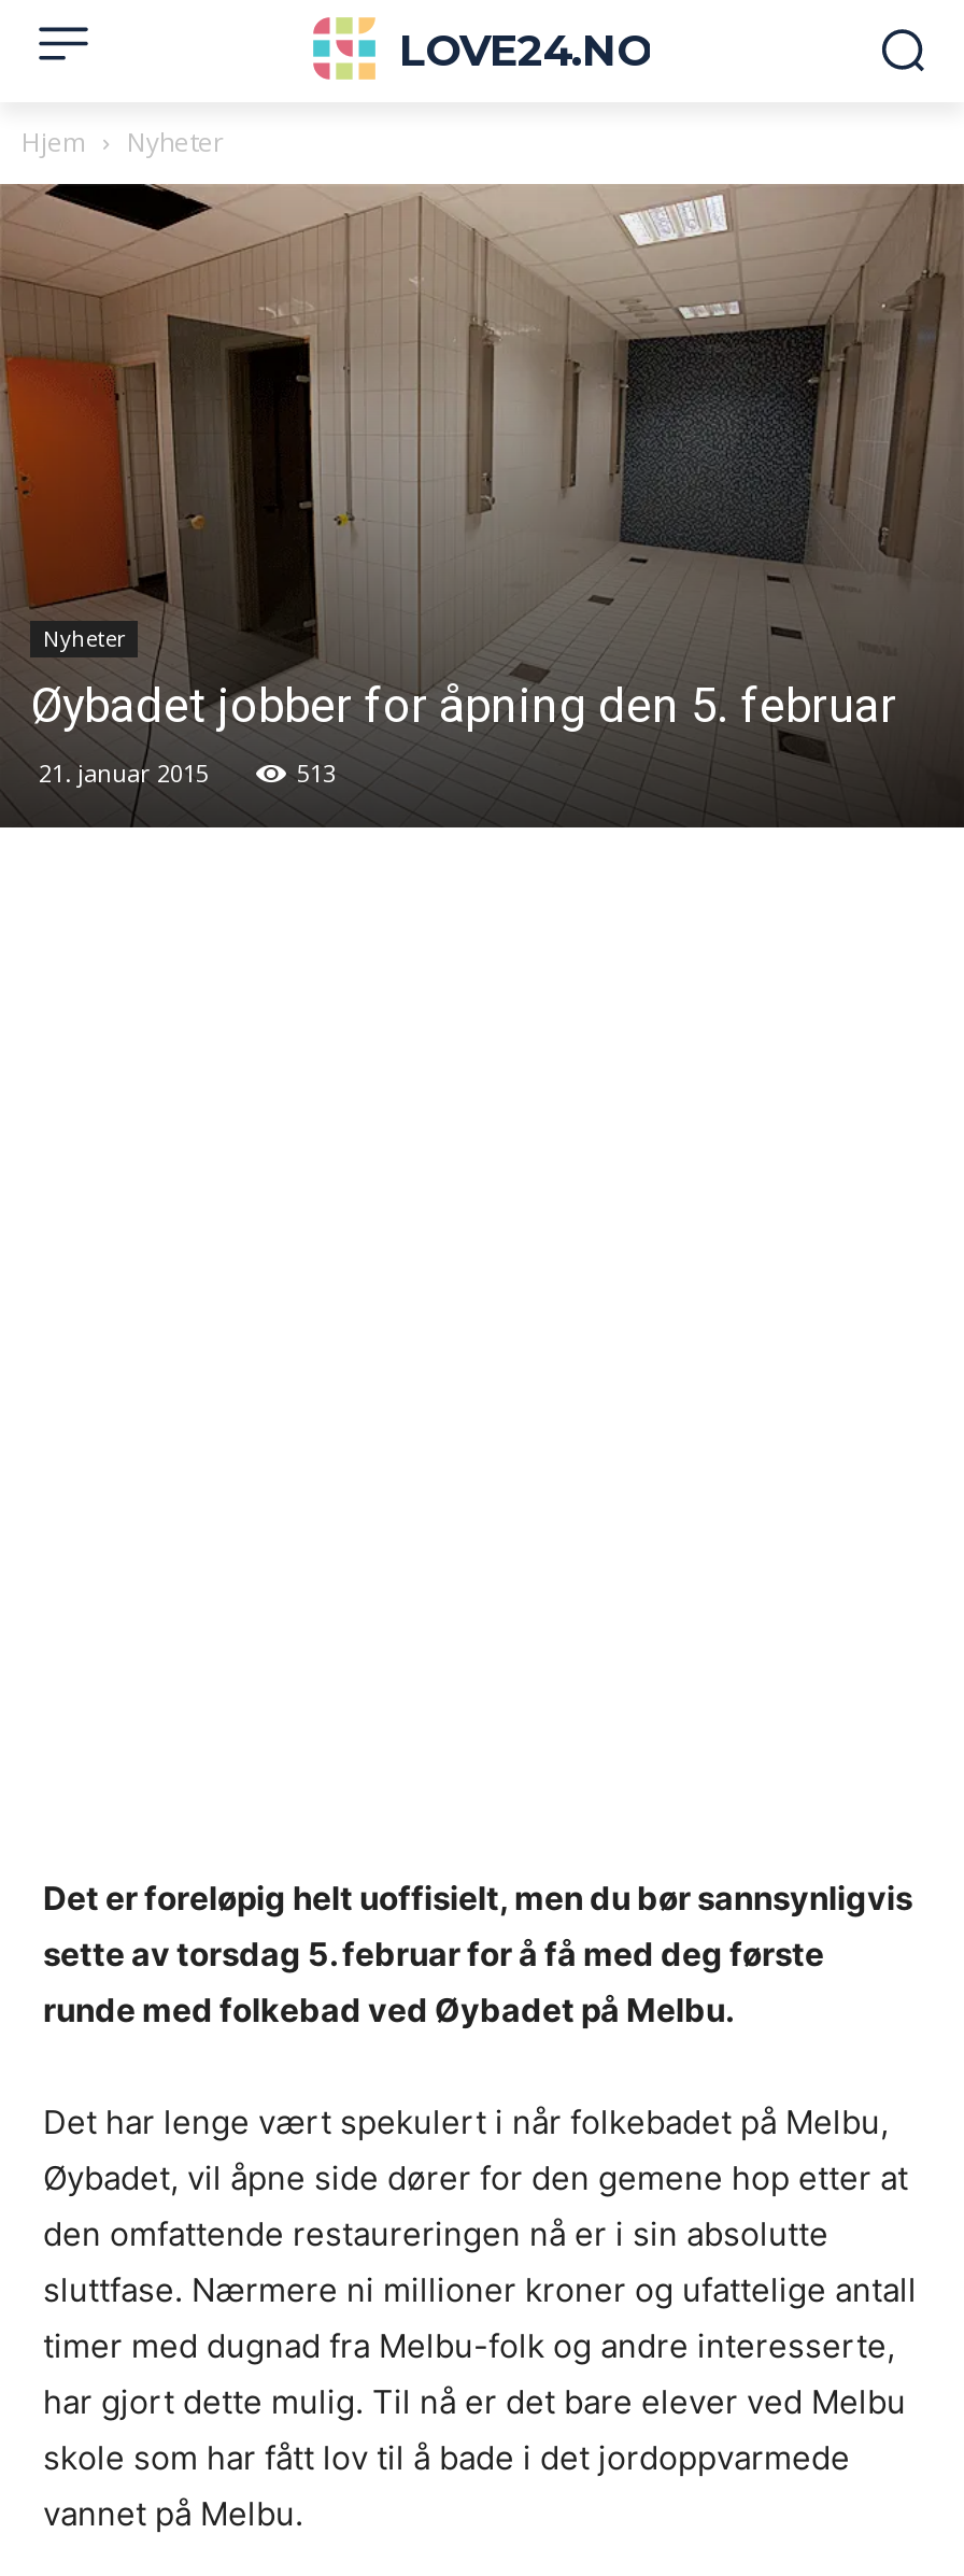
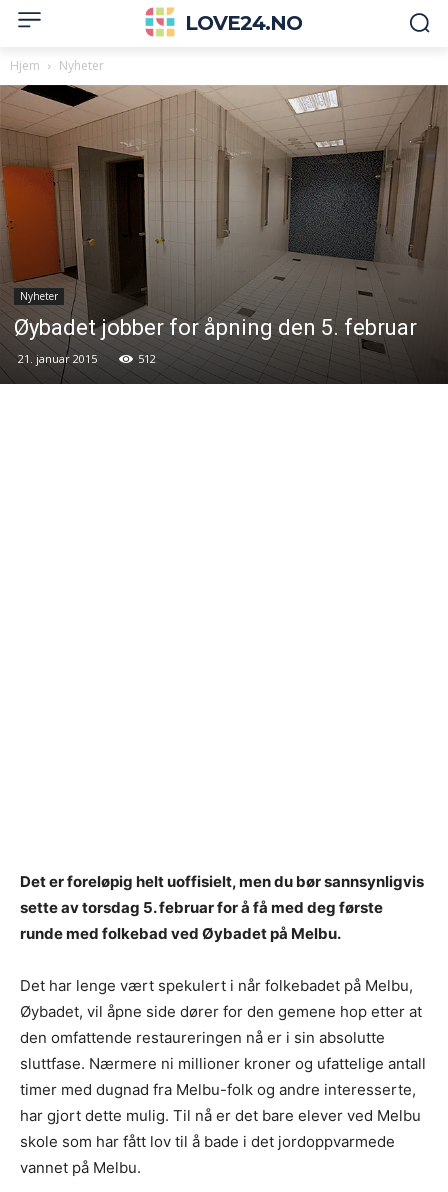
- 513
+ 512
